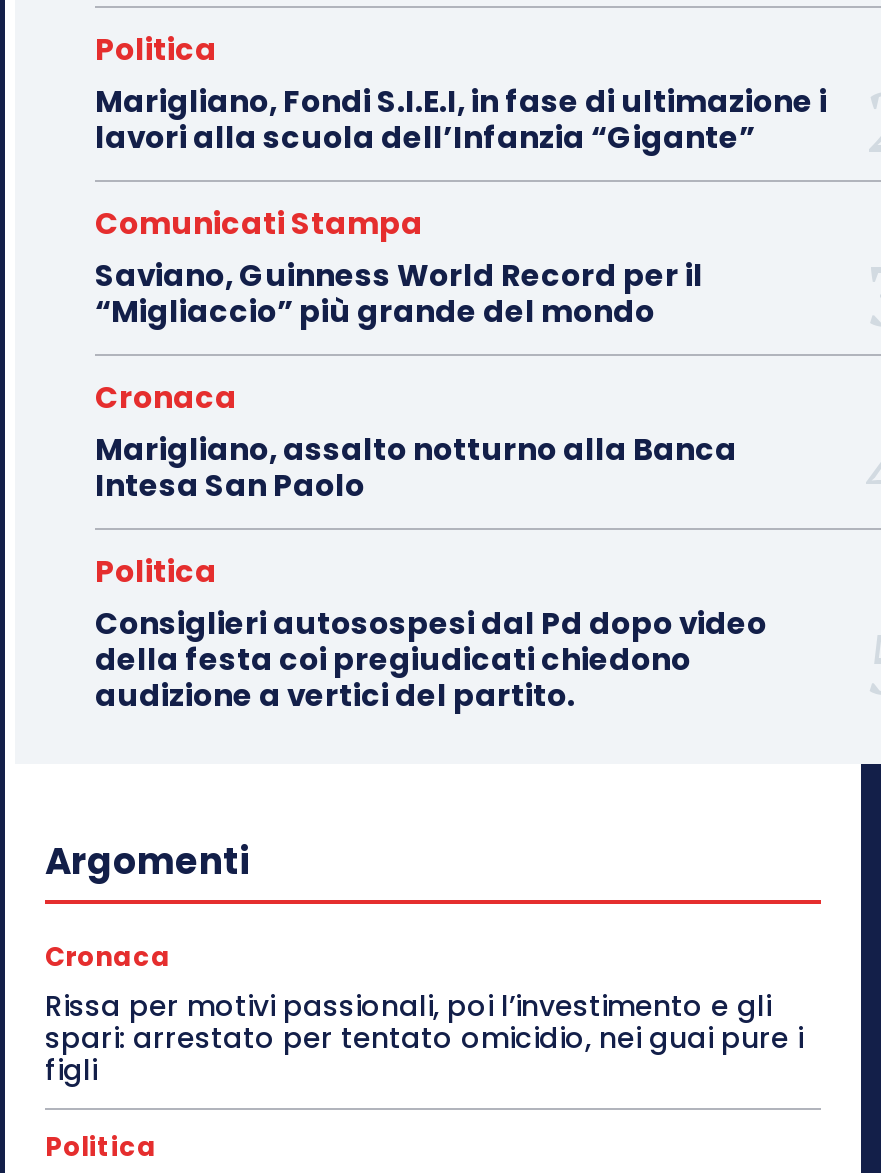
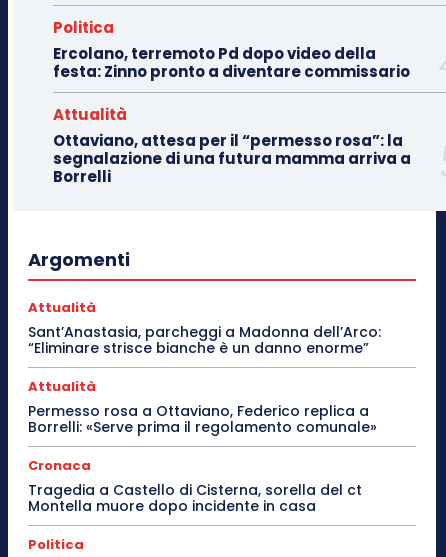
- Marigliano, Fondi S.I.E.I, in fase di ultimazione i
- lavori alla scuola dell’Infanzia “Gigante”
- Comunicati Stampa
- Saviano, Guinness World Record per il
- “Migliaccio” più grande del mondo
- Cronaca
- Marigliano, assalto notturno alla Banca
- Intesa San Paolo
- Politica
- Consiglieri autosospesi dal Pd dopo video
- della festa coi pregiudicati chiedono
- audizione a vertici del partito.
+ Ercolano, terremoto Pd dopo video della
+ festa: Zinno pronto a diventare commissario
+ Attualità
+ Ottaviano, attesa per il “permesso rosa”: la
+ segnalazione di una futura mamma arriva a
+ Borrelli

moved up: Argomenti

+ Attualità
+ Sant’Anastasia, parcheggi a Madonna dell’Arco:
+ “Eliminare strisce bianche è un danno enorme”
+ Attualità
+ Permesso rosa a Ottaviano, Federico replica a
+ Borrelli: «Serve prima il regolamento comunale»

- Rissa per motivi passionali, poi l’investimento e gli
- spari: arrestato per tentato omicidio, nei guai pure i
- figli
+ Tragedia a Castello di Cisterna, sorella del ct
+ Montella muore dopo incidente in casa
